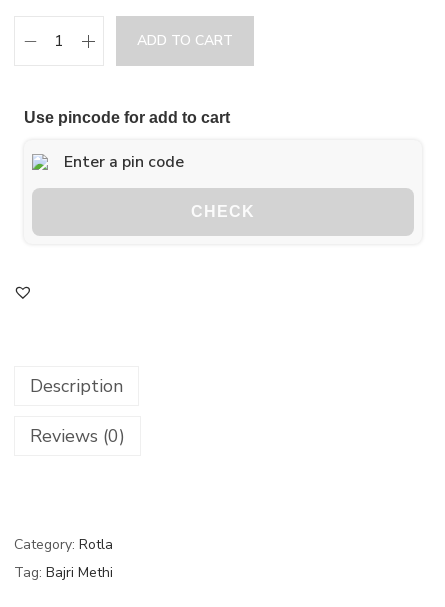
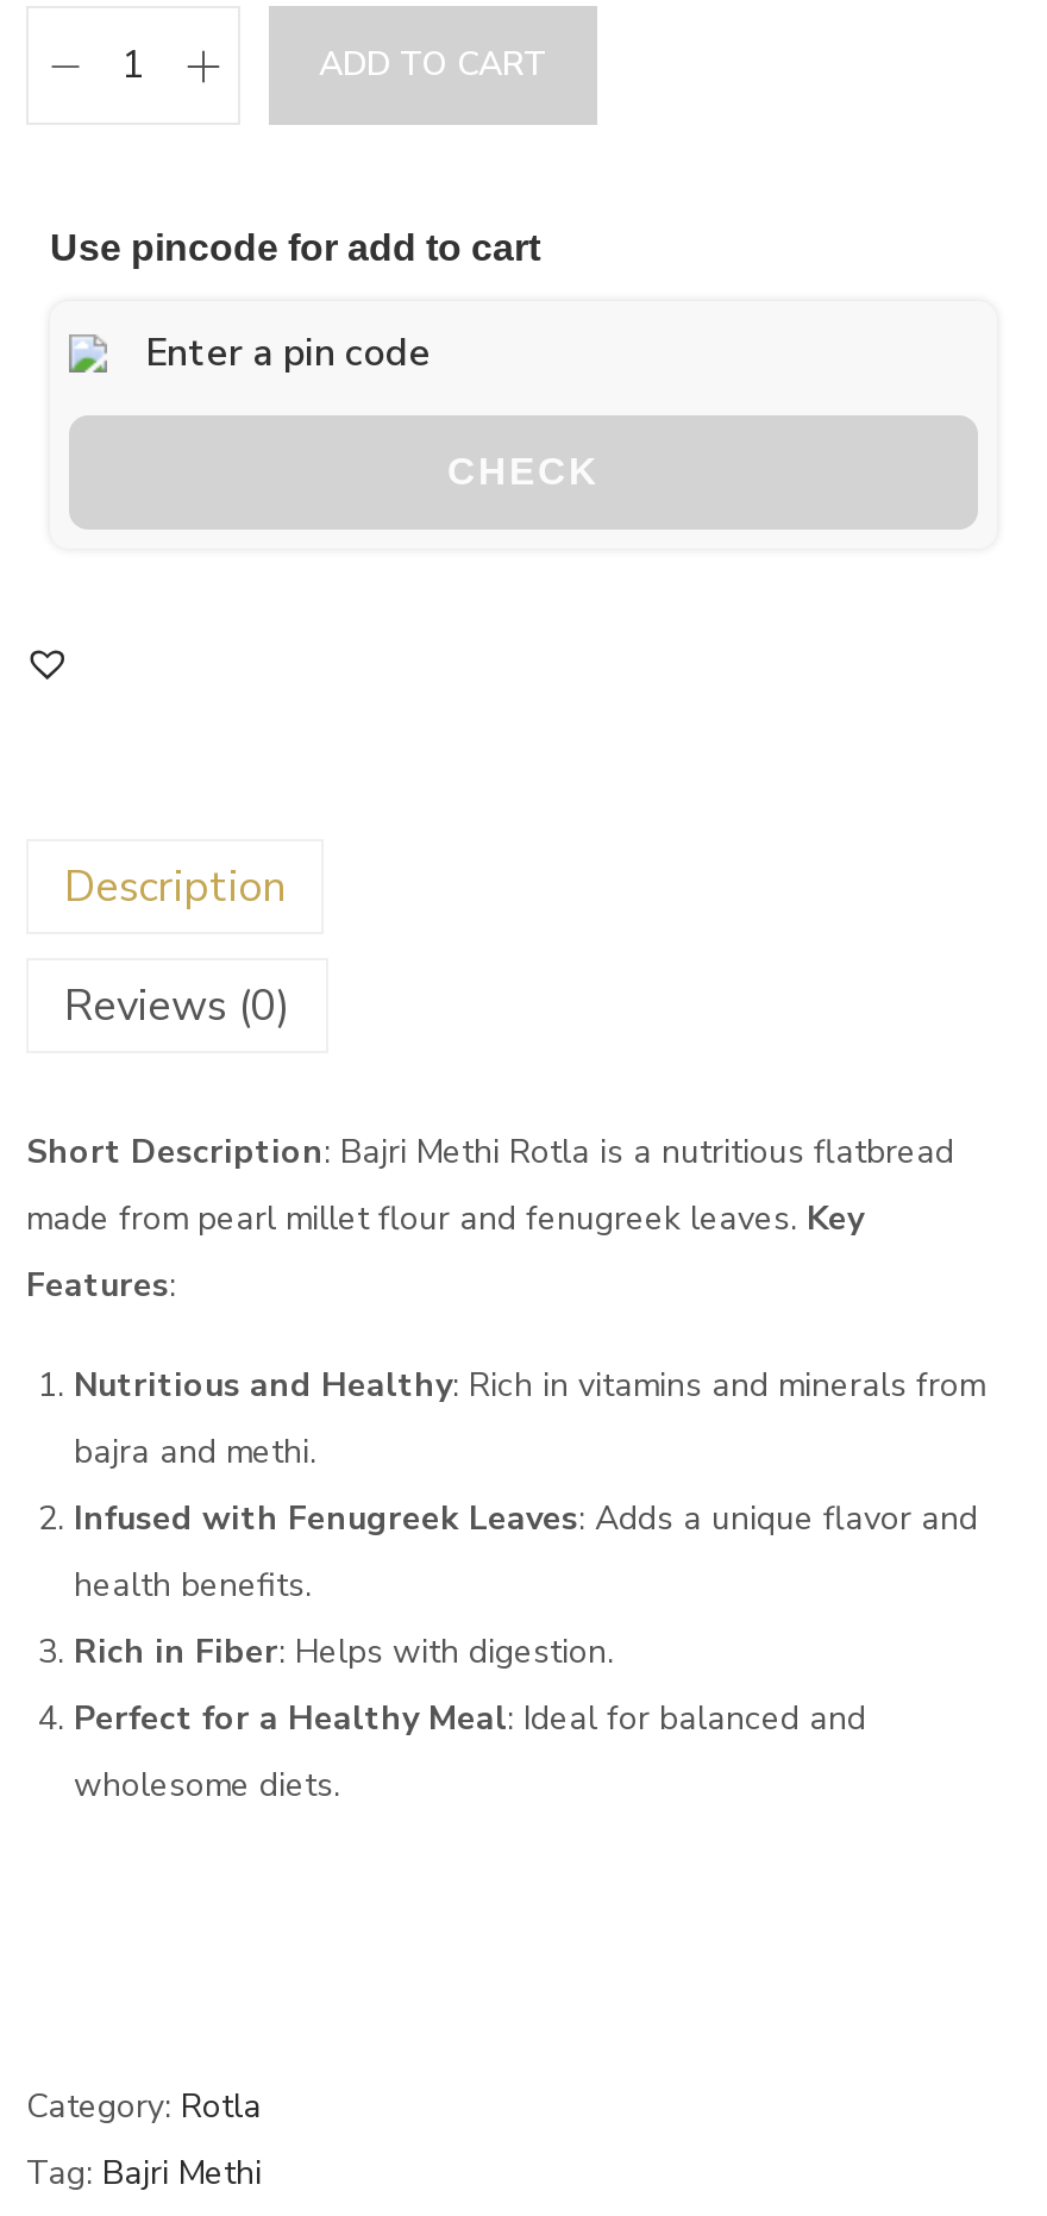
+ Short Description: Bajri Methi Rotla is a nutritious flatbread
+ made from pearl millet flour and fenugreek leaves. Key
+ Features:
+ Nutritious and Healthy: Rich in vitamins and minerals from
+ bajra and methi.
+ Infused with Fenugreek Leaves: Adds a unique flavor and
+ health benefits.
+ Rich in Fiber: Helps with digestion.
+ Perfect for a Healthy Meal: Ideal for balanced and
+ wholesome diets.
